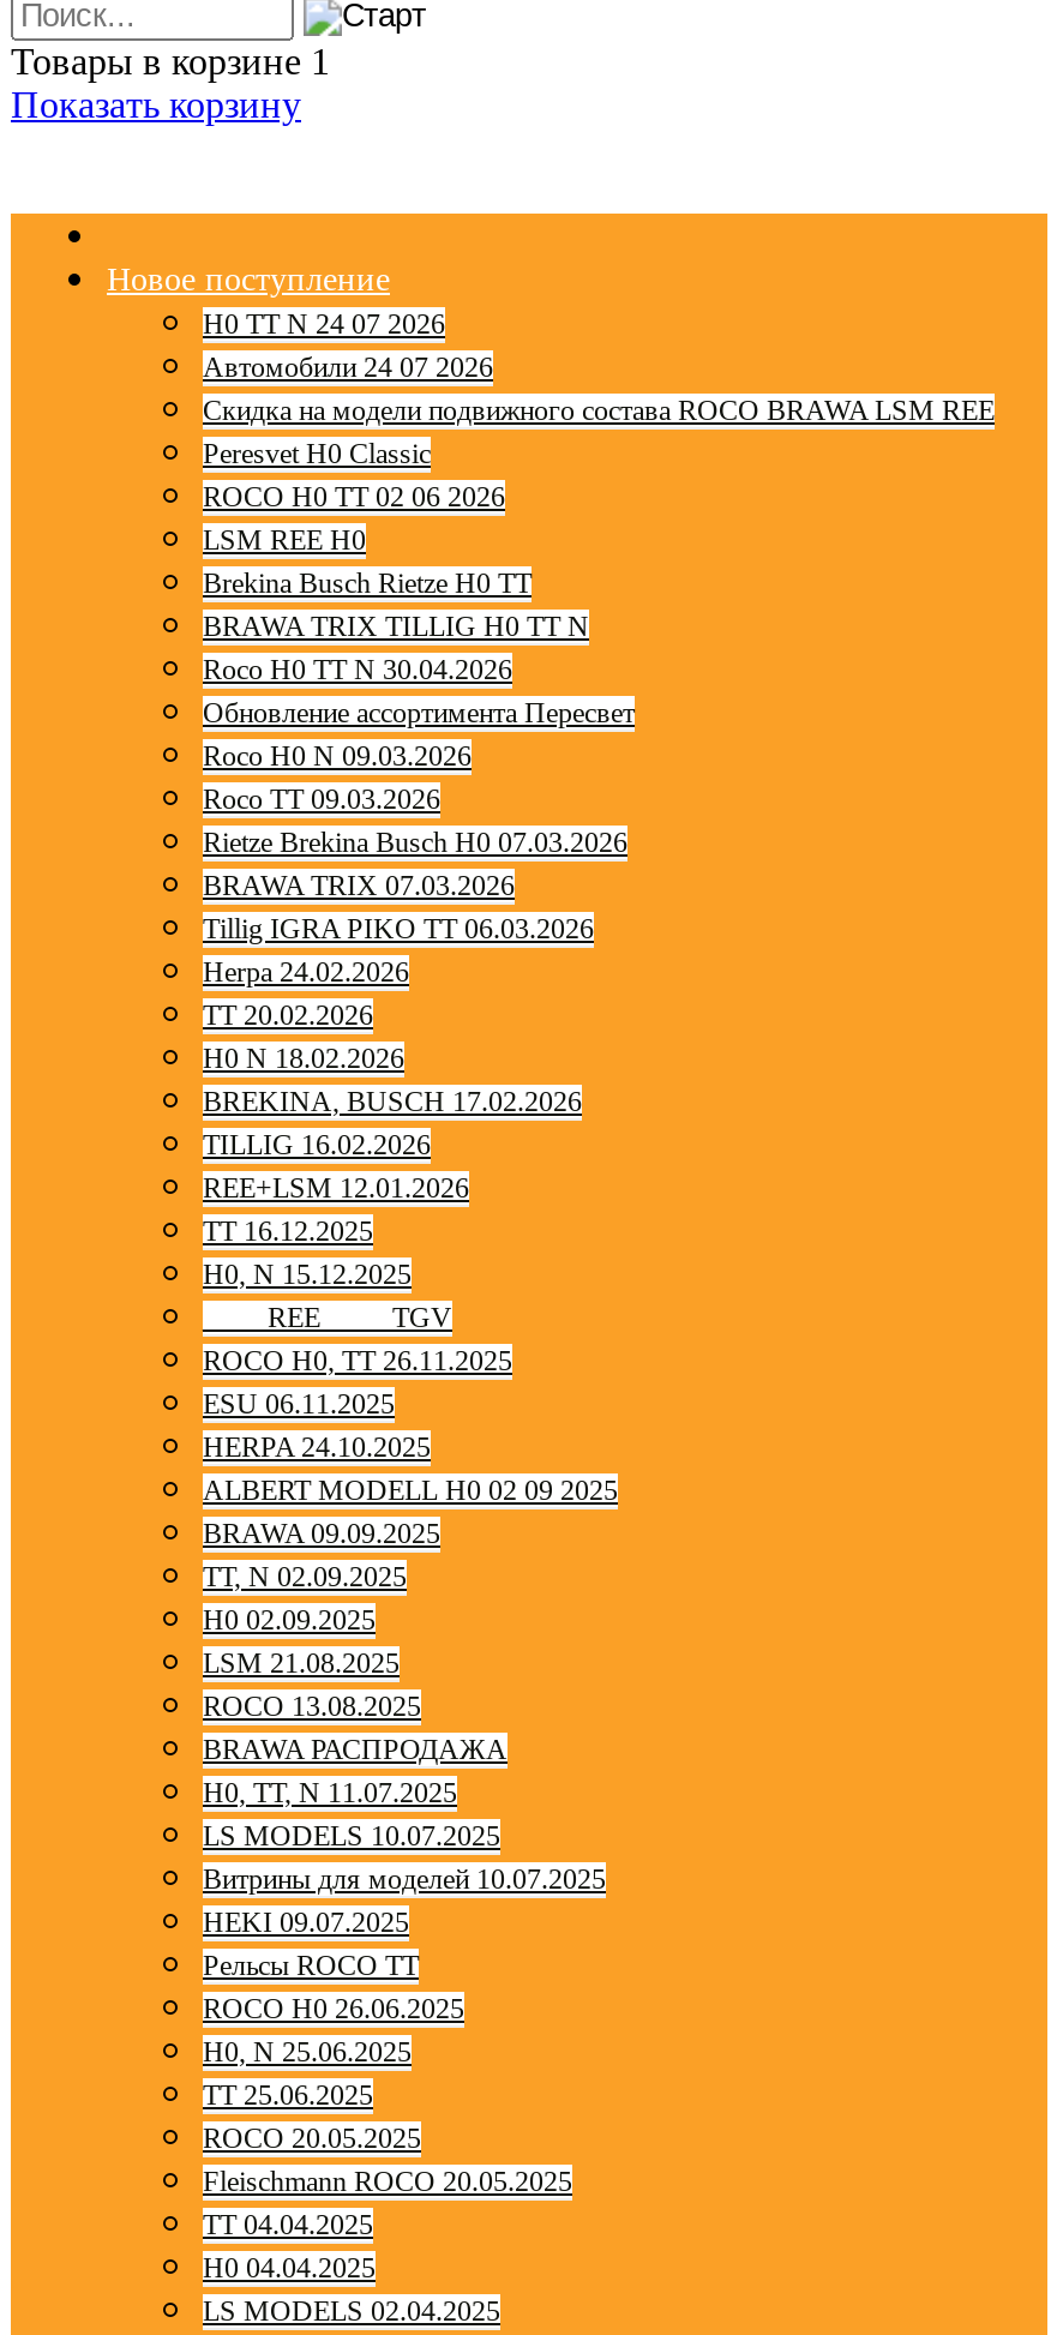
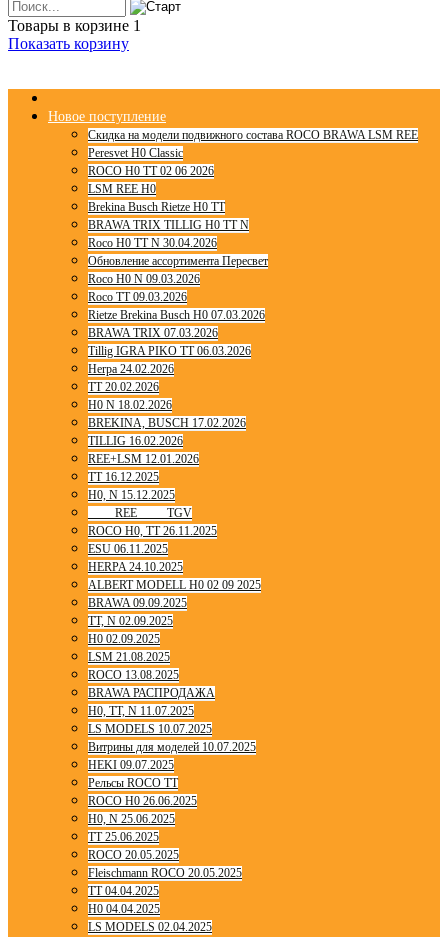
- H0 TT N 24 07 2026
- Автомобили 24 07 2026
